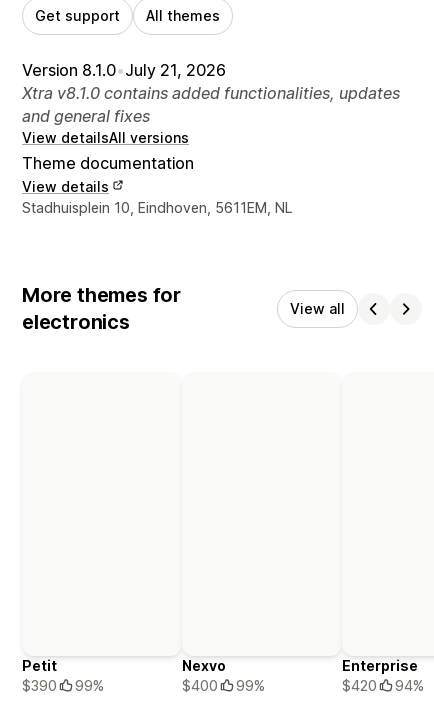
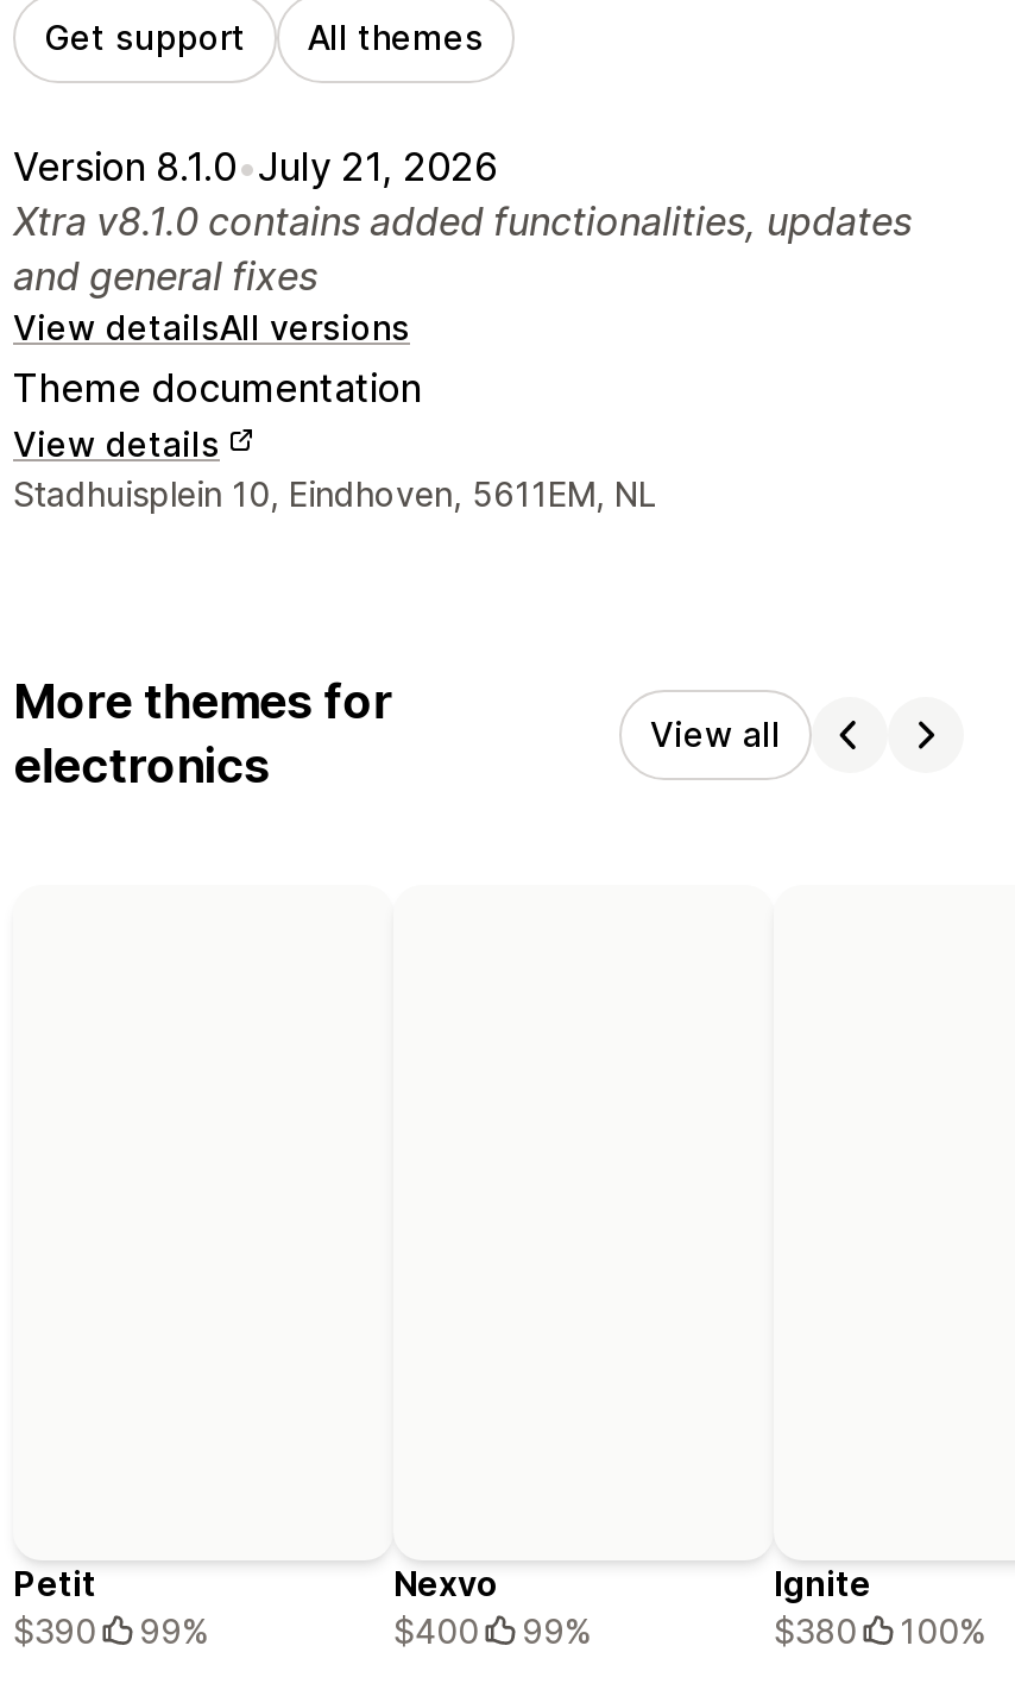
- Enterprise
- $420
- 94%
+ Ignite
+ $380
+ 100%
